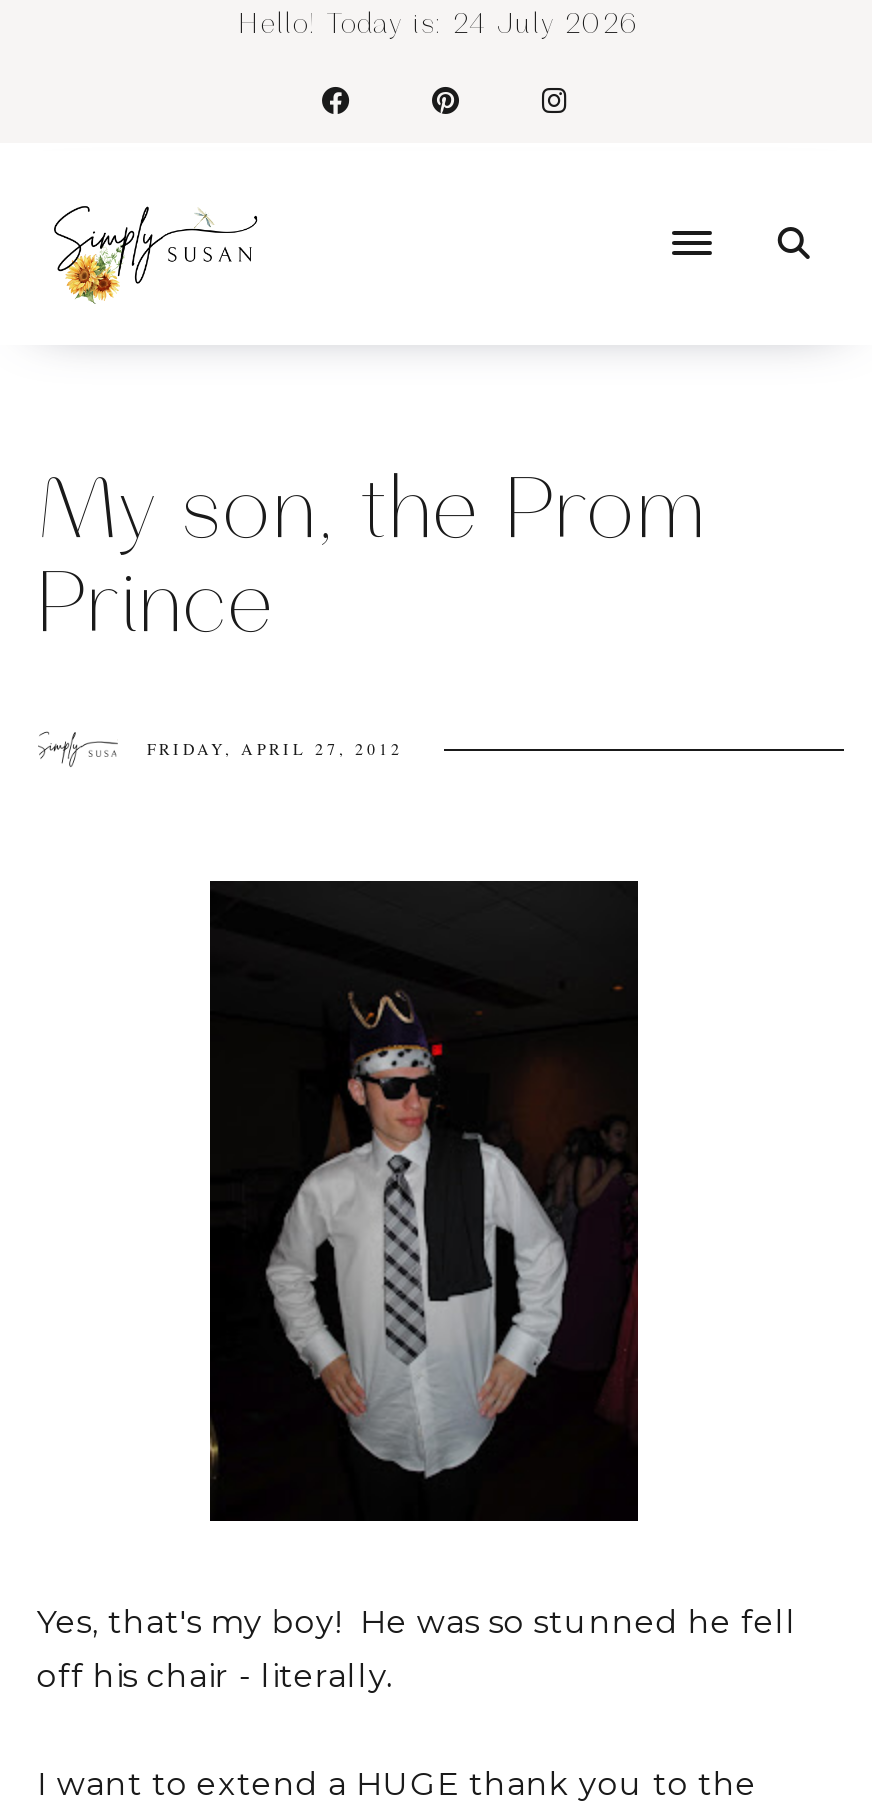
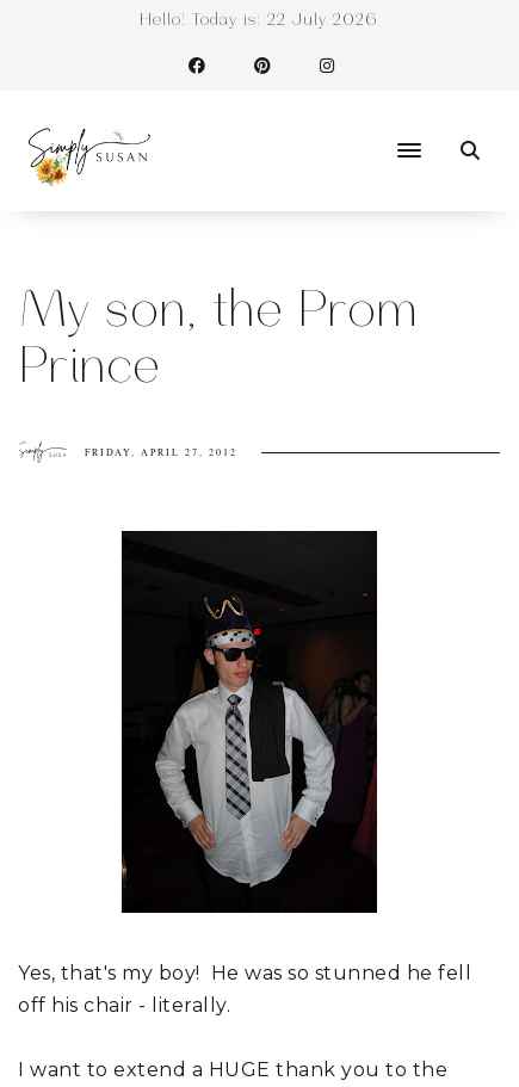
- Hello! Today is: 24 July 2026
+ Hello! Today is: 22 July 2026
